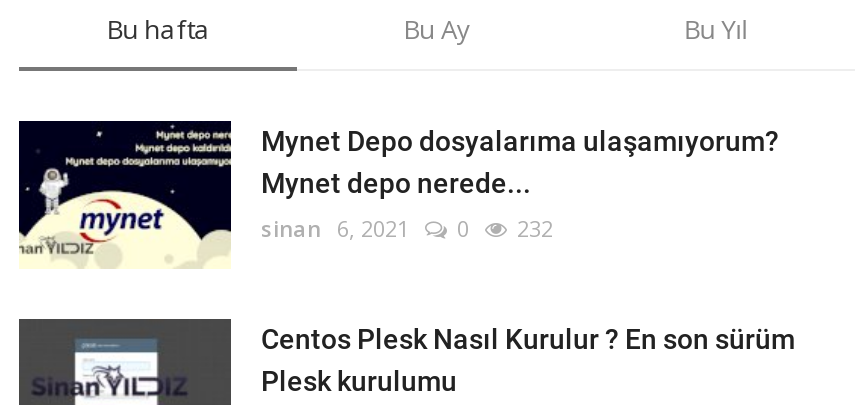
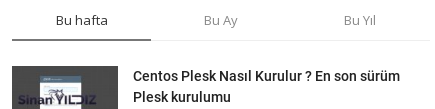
- [image]
- Mynet Depo dosyalarıma ulaşamıyorum?
- Mynet depo nerede...
- sinan 6, 2021
- 0
- 232
